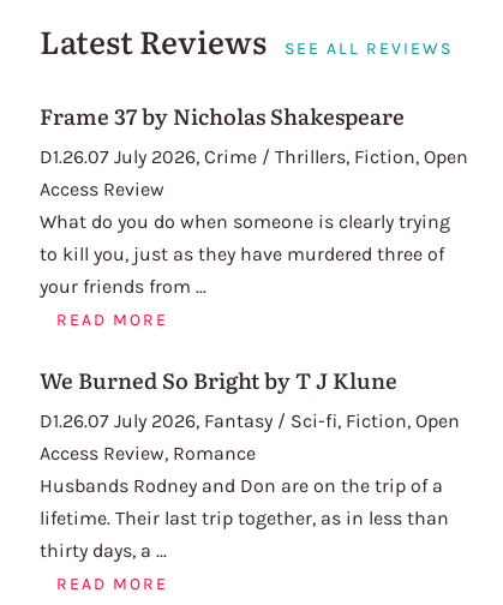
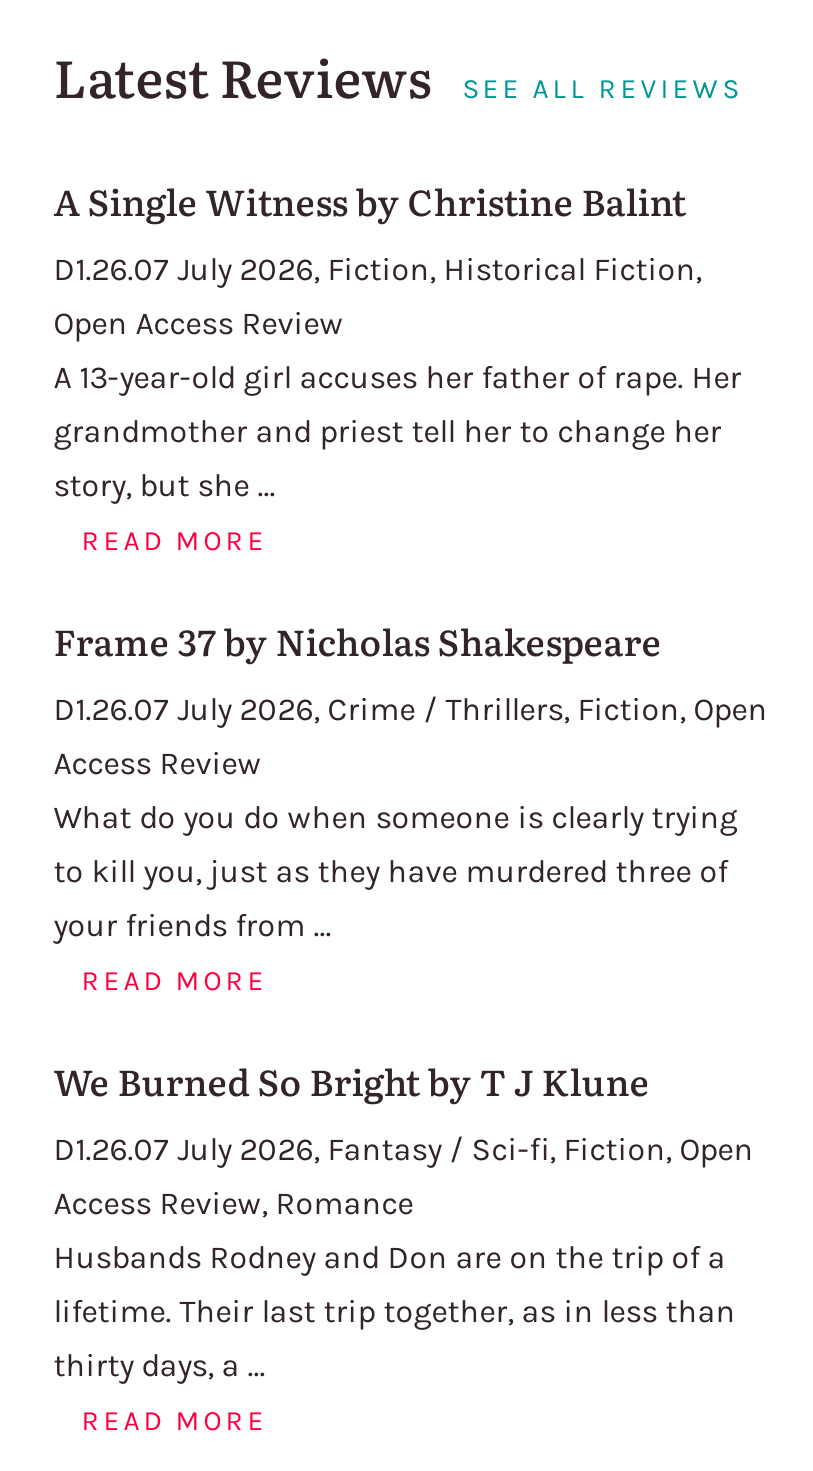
+ A Single Witness by Christine Balint
+ D1.26.07 July 2026, Fiction, Historical Fiction,
+ Open Access Review
+ A 13-year-old girl accuses her father of rape. Her
+ grandmother and priest tell her to change her
+ story, but she ...
+ READ MORE
